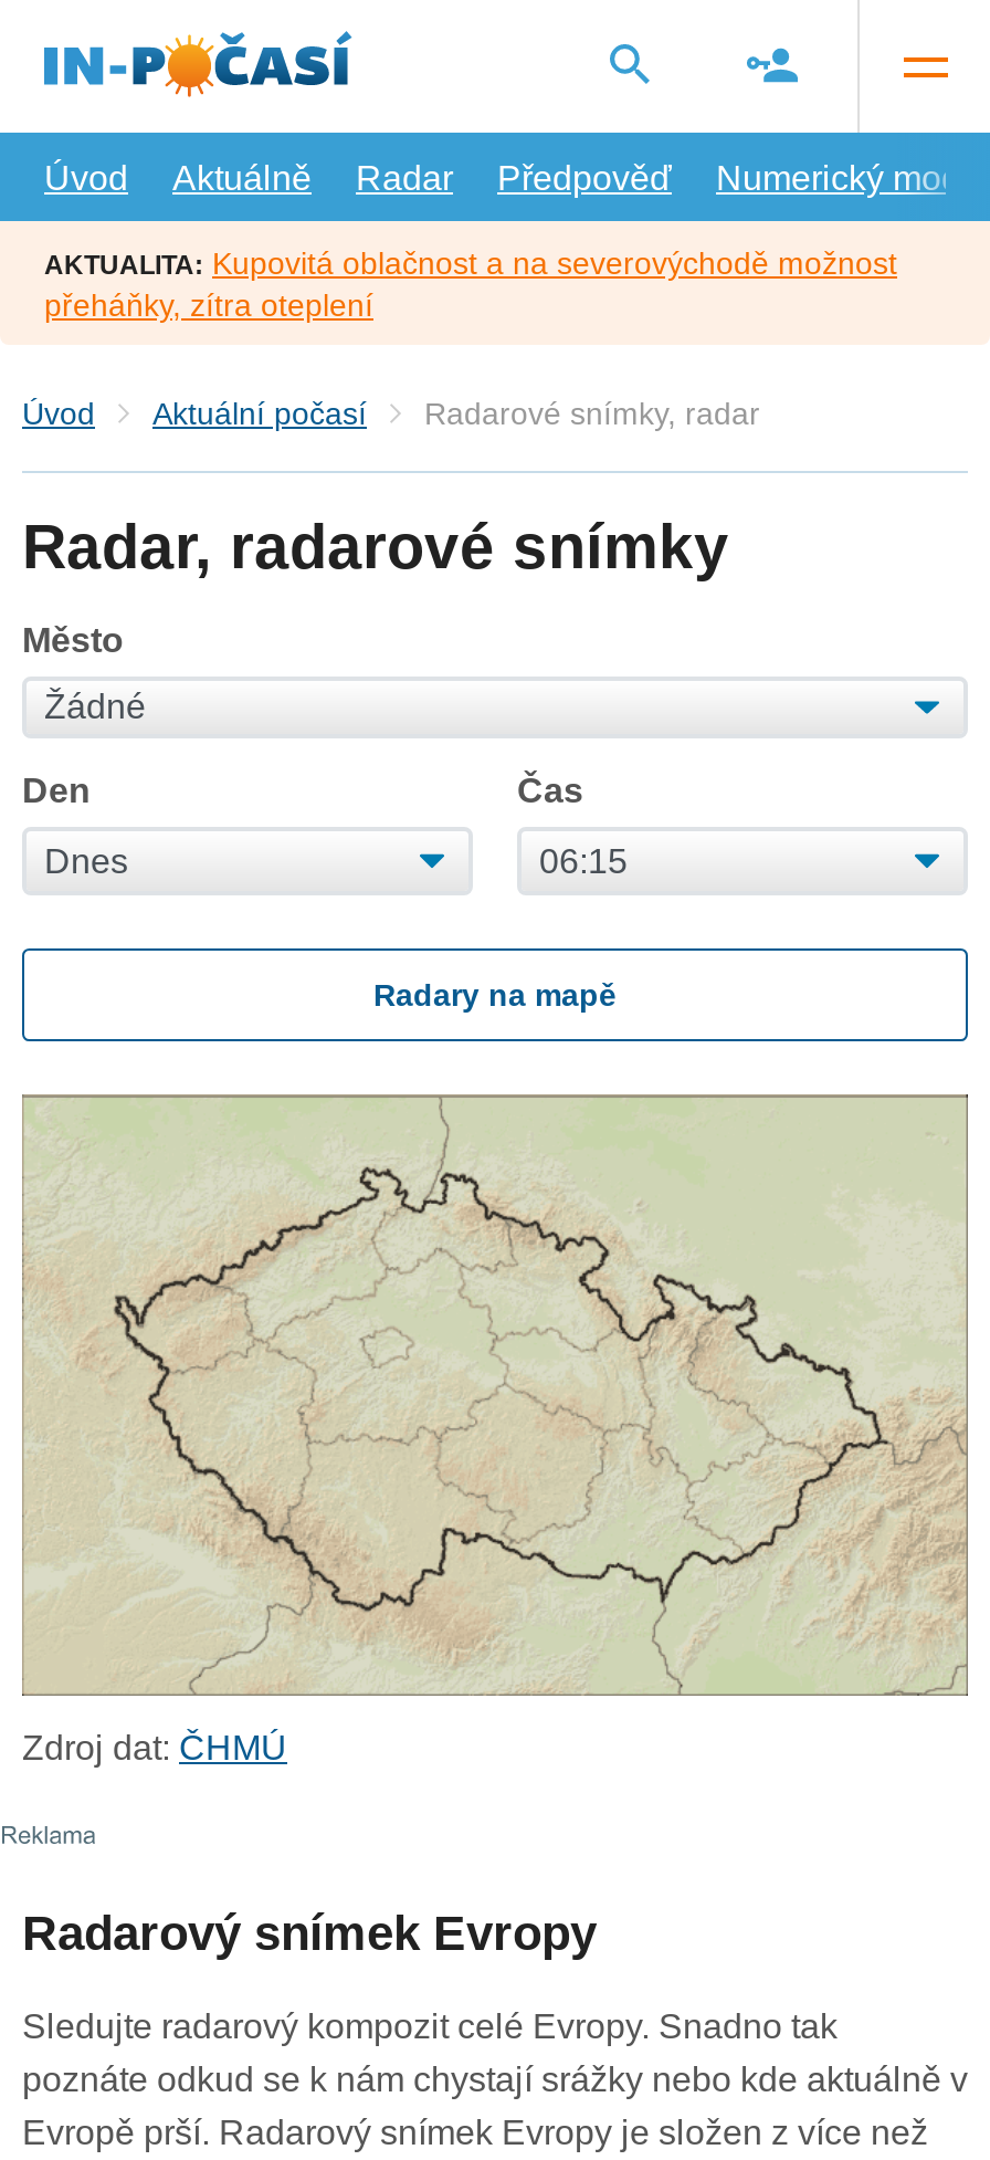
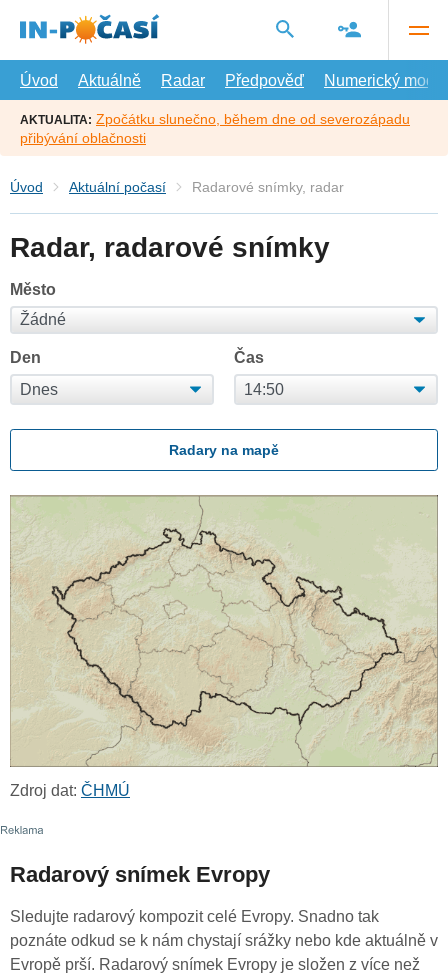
- AKTUALITA: Kupovitá oblačnost a na severovýchodě možnost
- přeháňky, zítra oteplení
+ AKTUALITA: Zpočátku slunečno, během dne od severozápadu
+ přibývání oblačnosti
